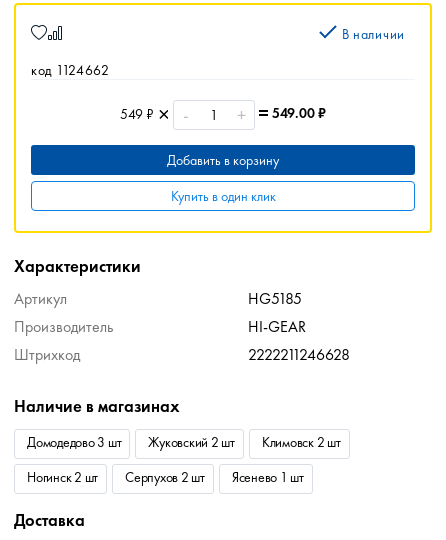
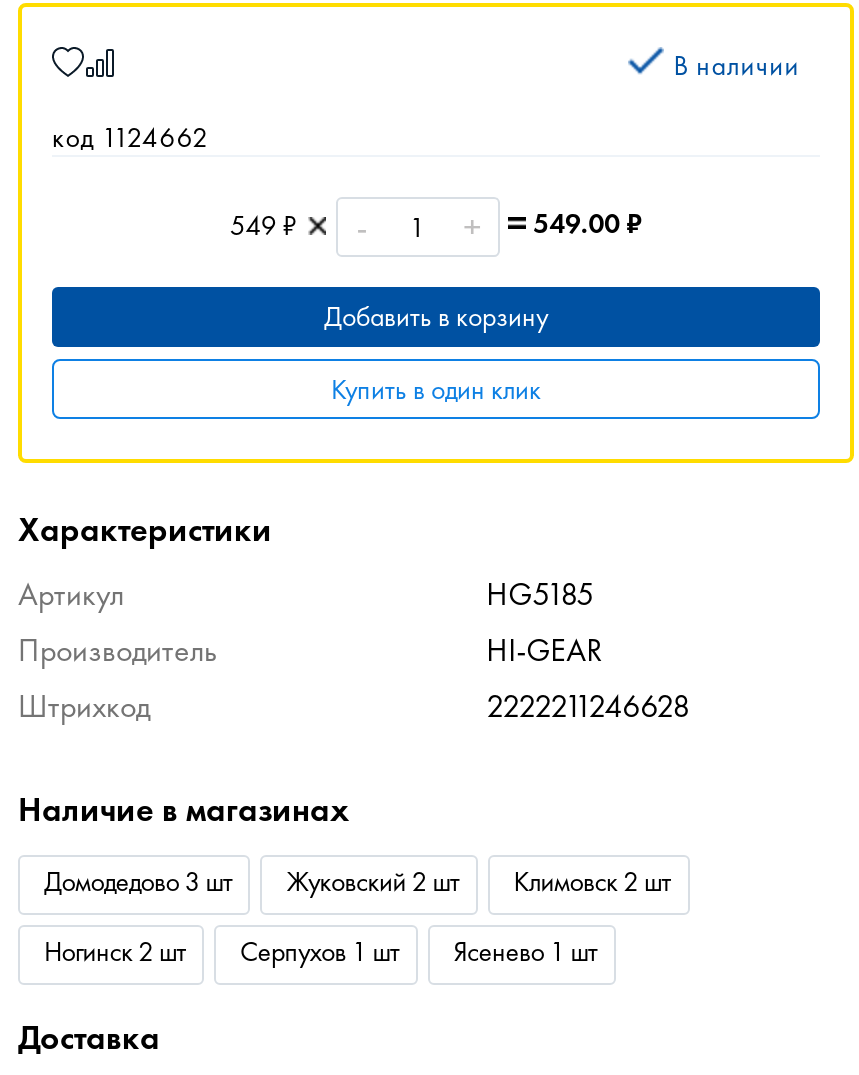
- Ногинск 2 шт Серпухов 2 шт Ясенево 1 шт
+ Ногинск 2 шт Серпухов 1 шт Ясенево 1 шт
